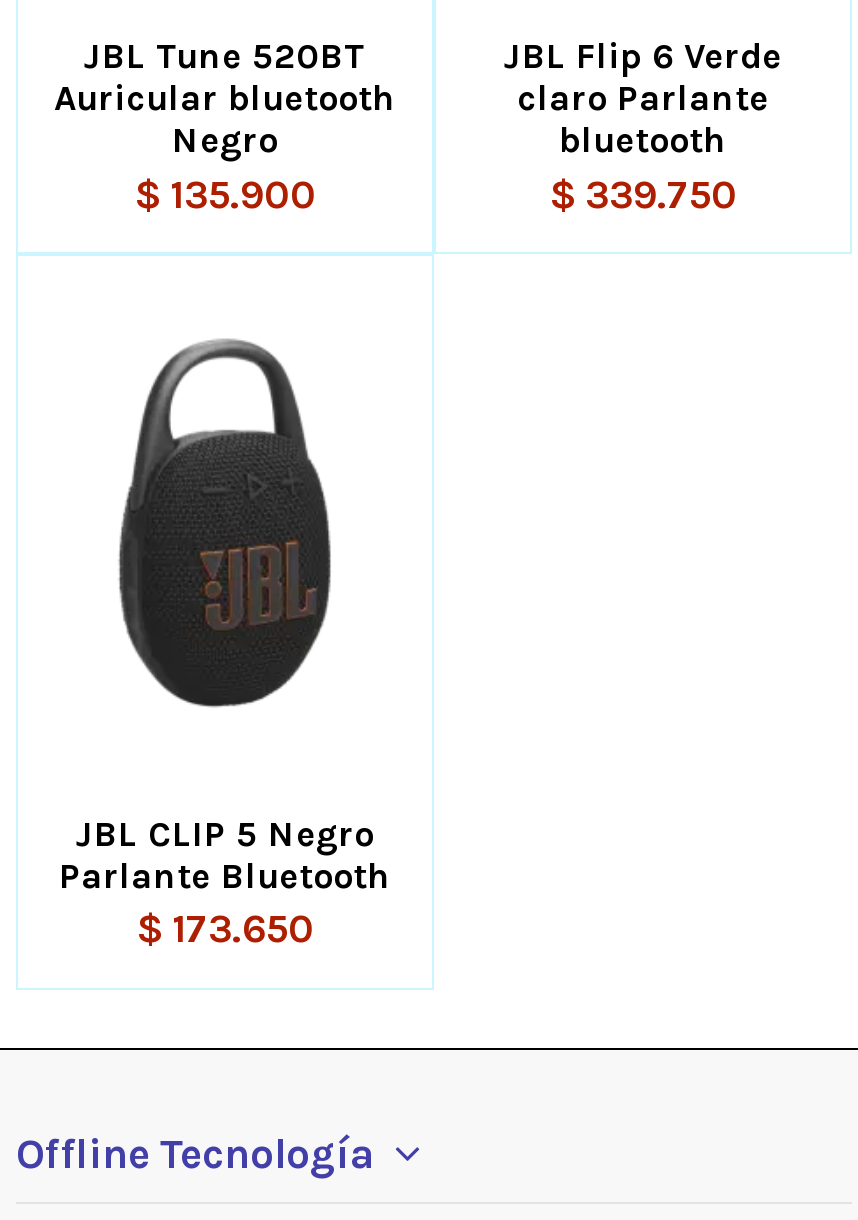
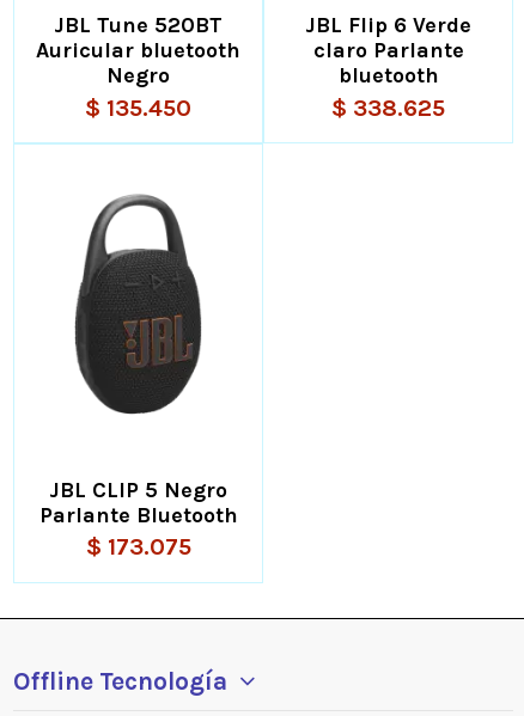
- $ 135.900
+ $ 135.450

- $ 339.750
+ $ 338.625

- $ 173.650
+ $ 173.075
